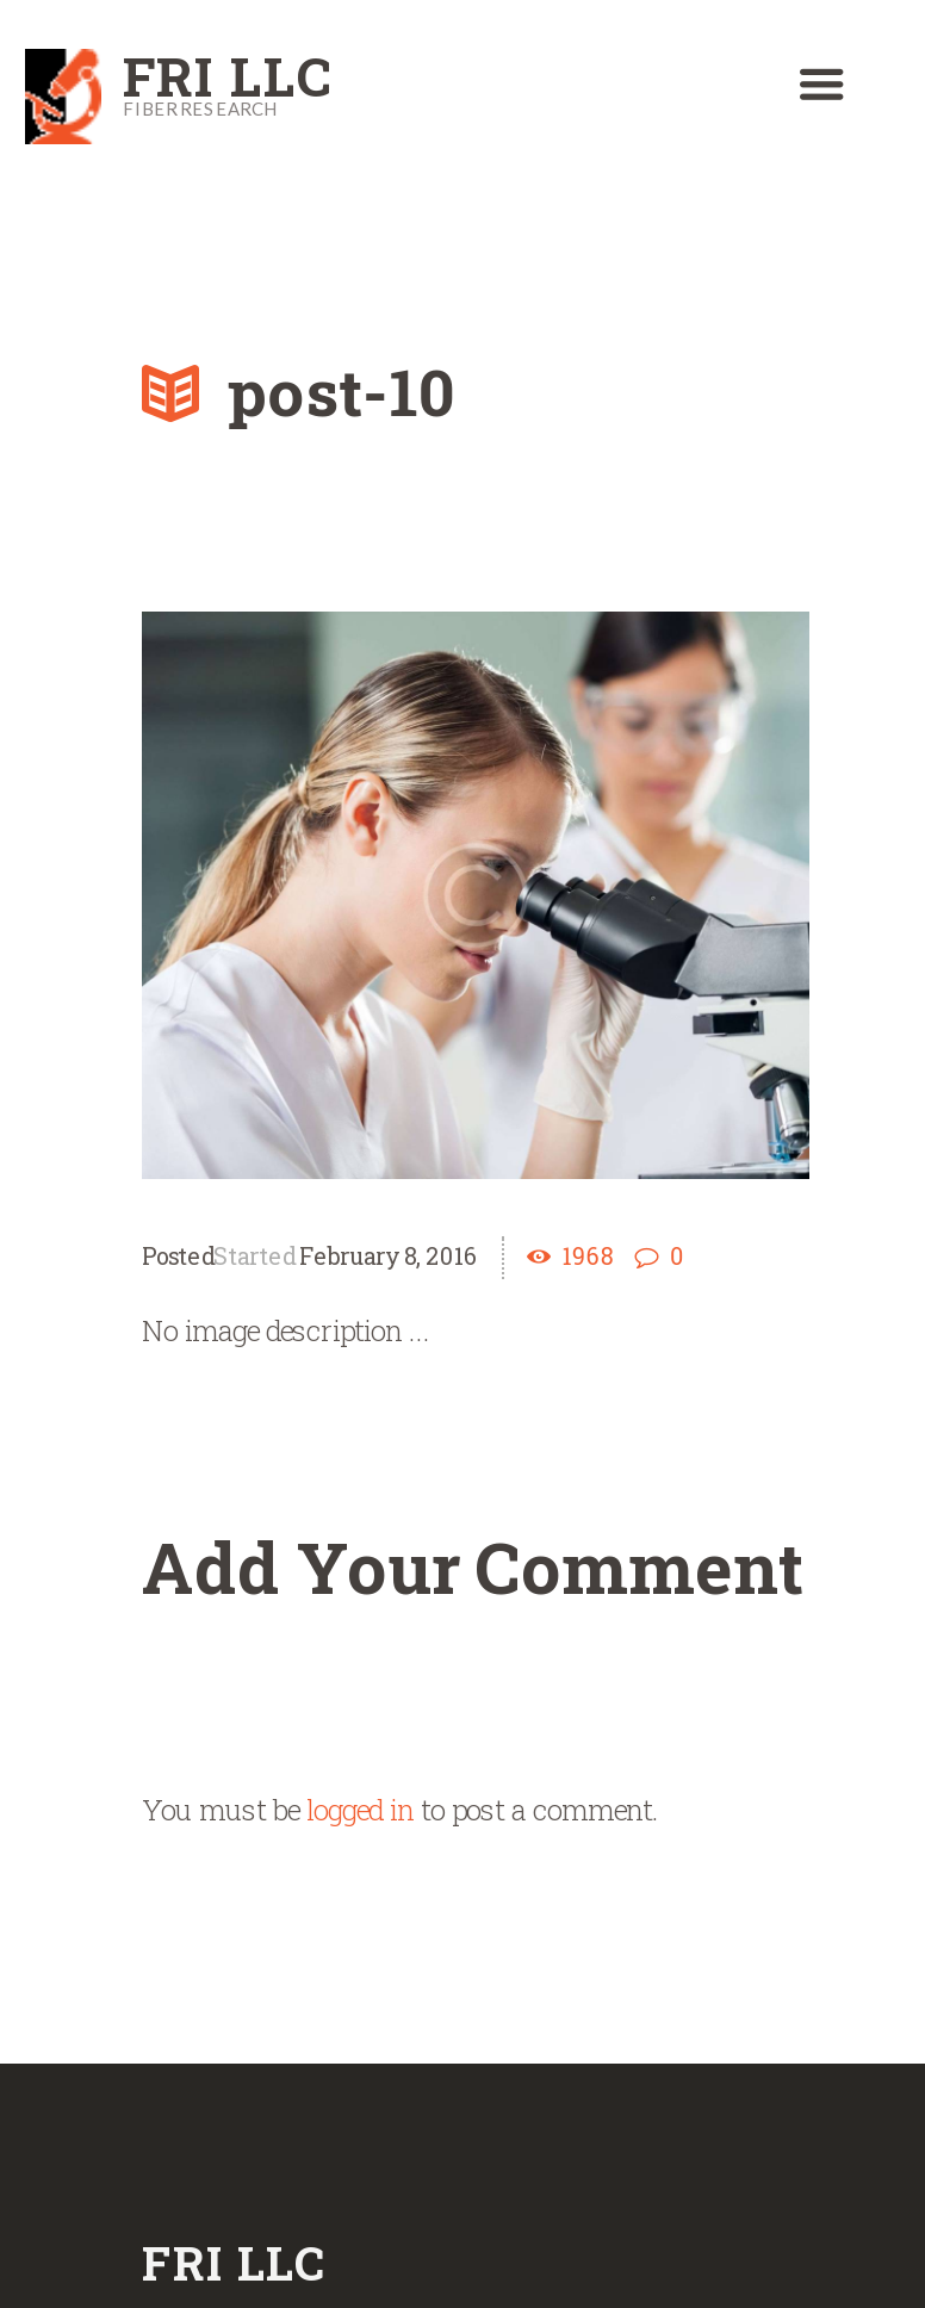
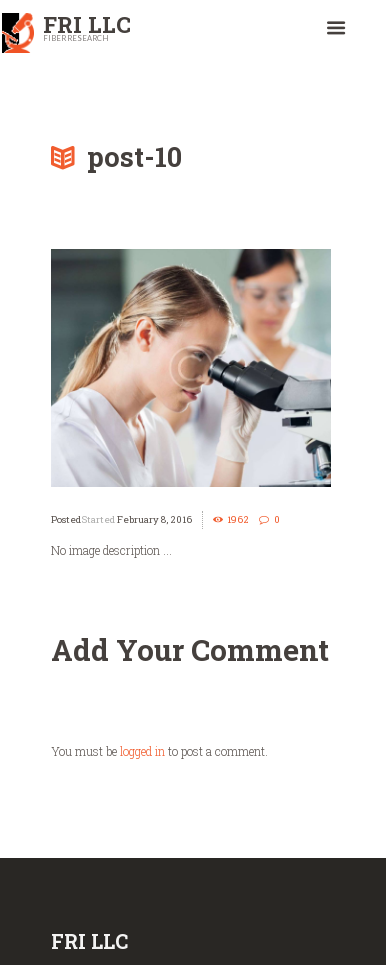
- 1968 0
+ 1962 0
